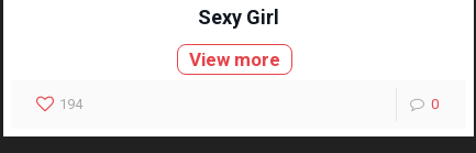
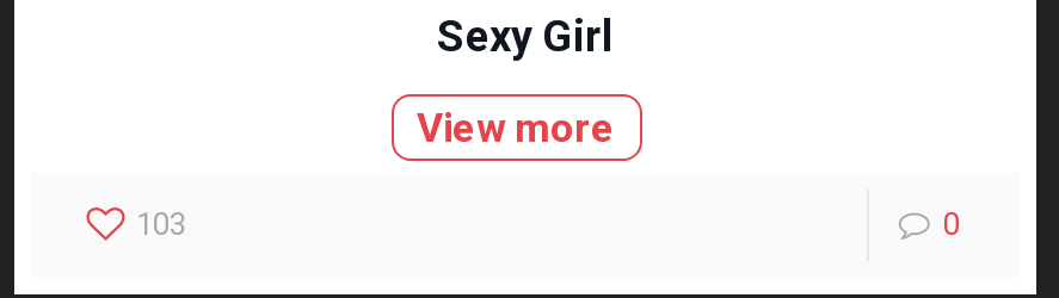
- 194
+ 103
